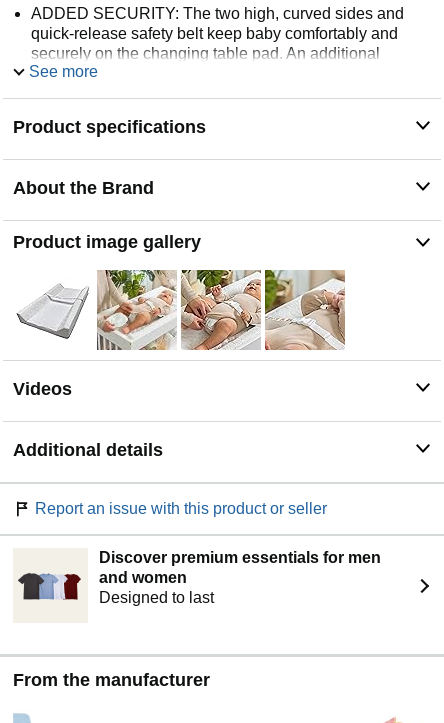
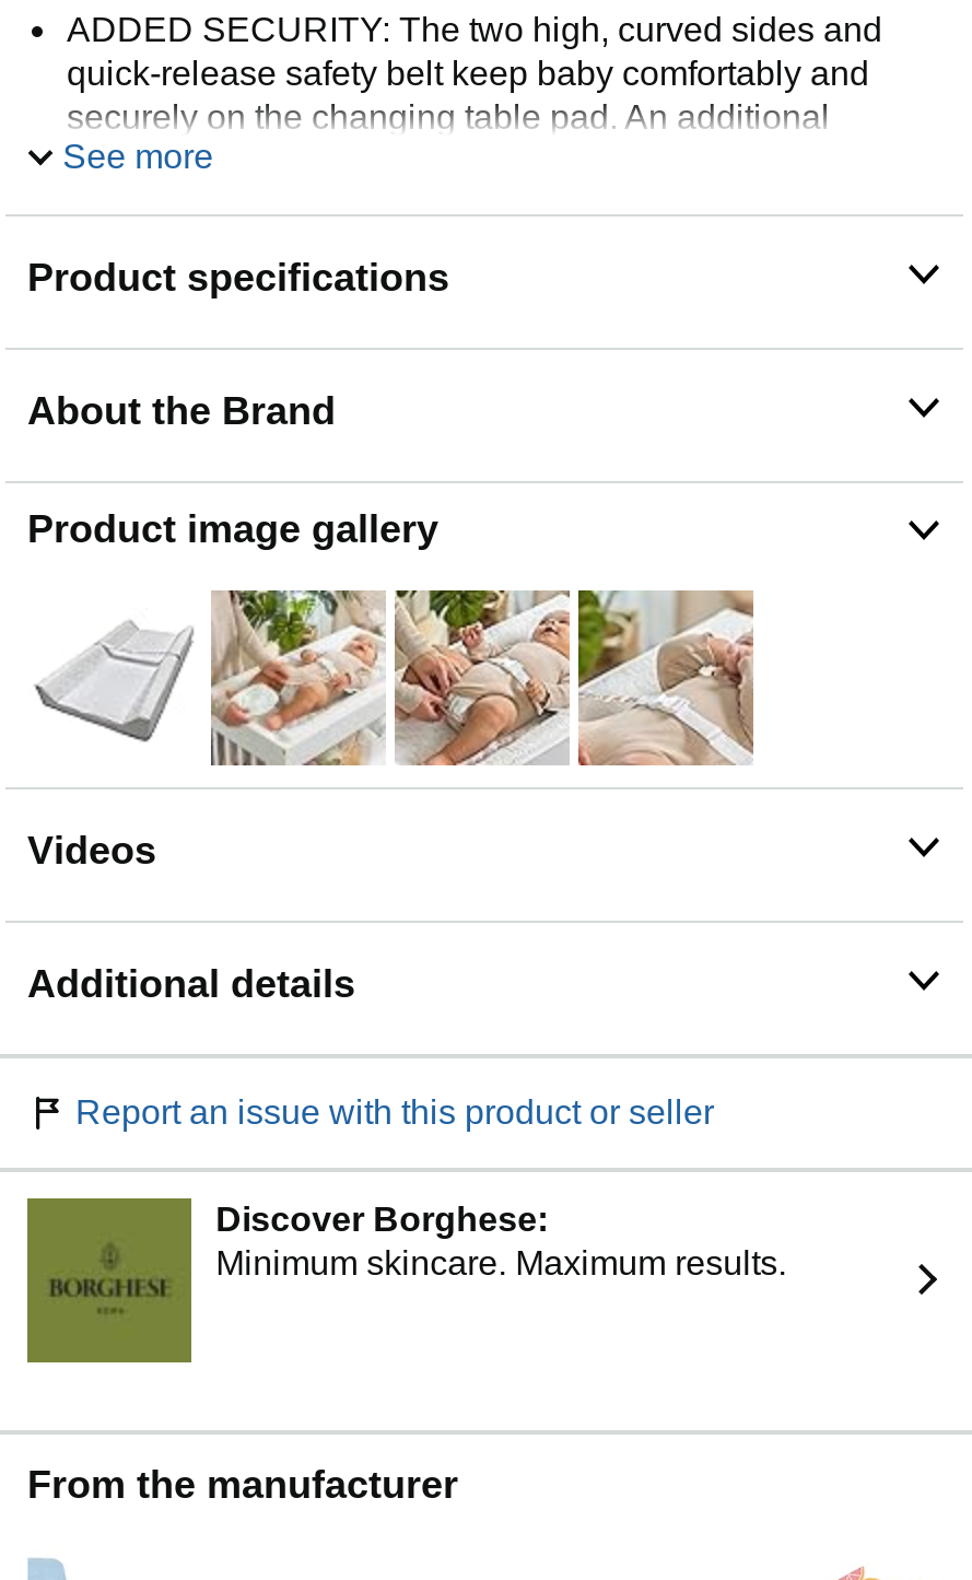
- [image]
- Discover premium essentials for men
- and women
- Designed to last
+ [image]
+ Discover Borghese:
+ Minimum skincare. Maximum results.
